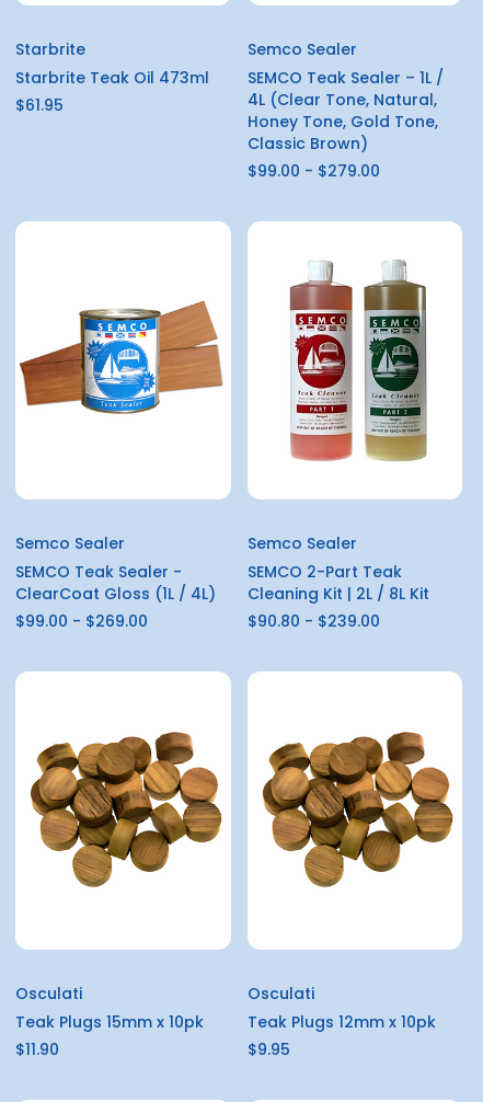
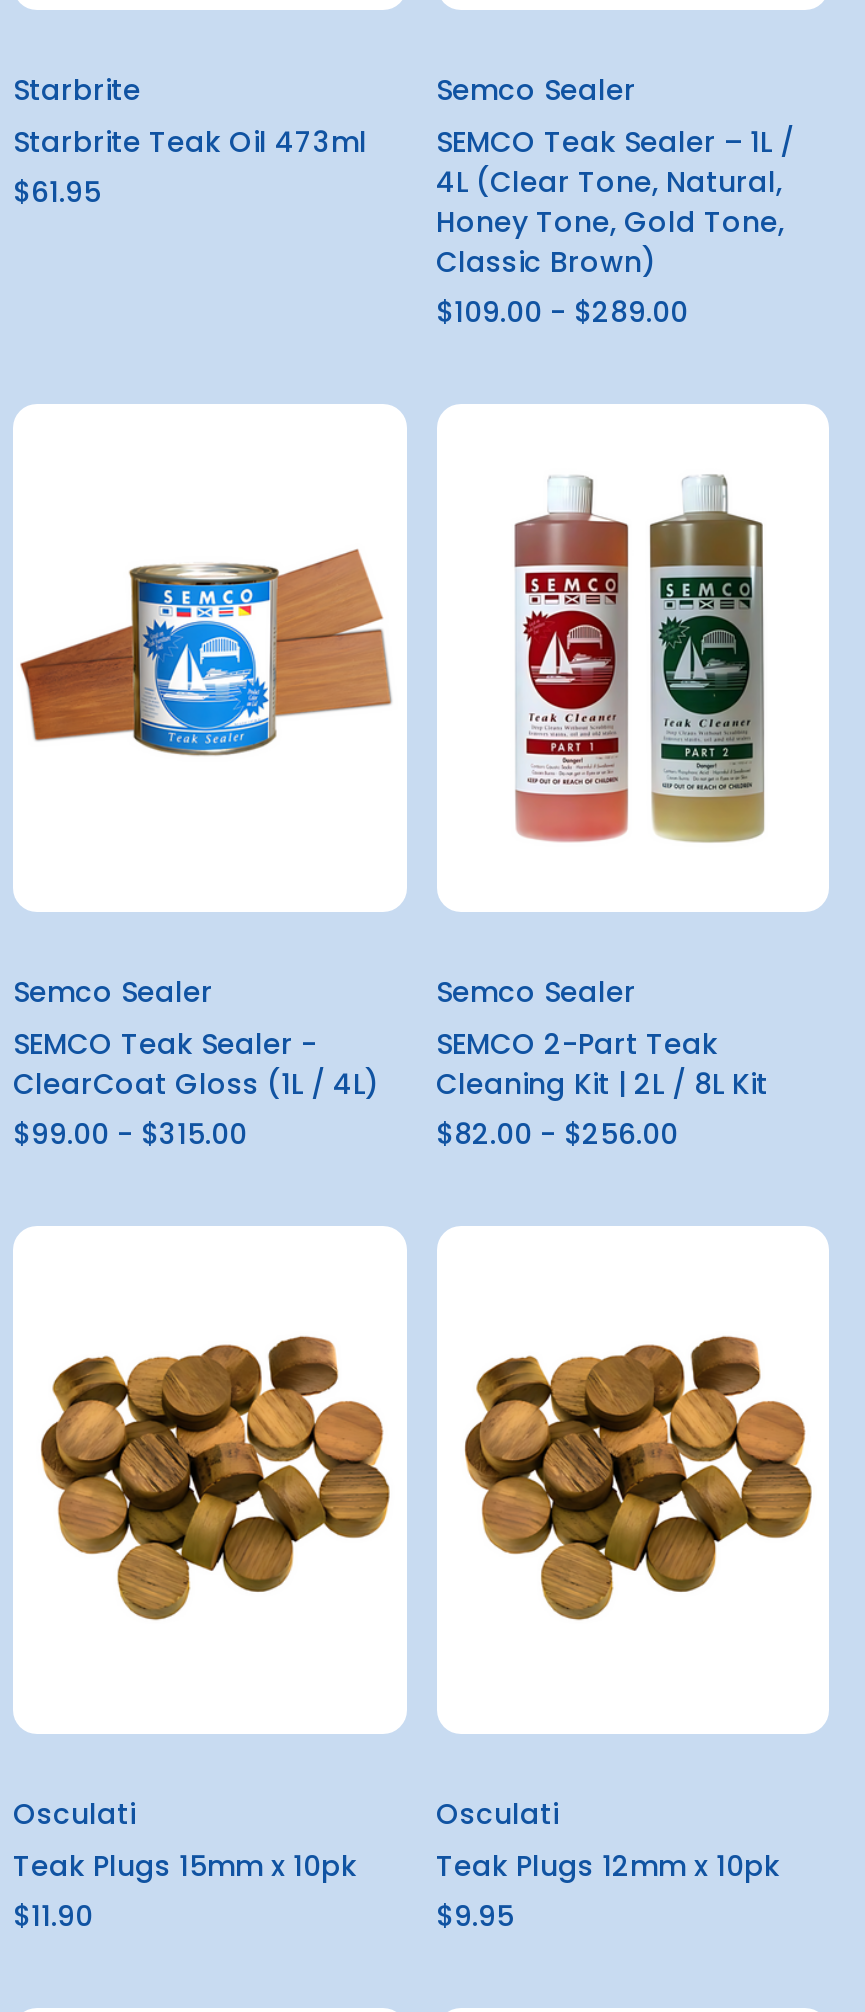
- $99.00 - $279.00
+ $109.00 - $289.00

- $99.00 - $269.00
+ $99.00 - $315.00

- $90.80 - $239.00
+ $82.00 - $256.00
